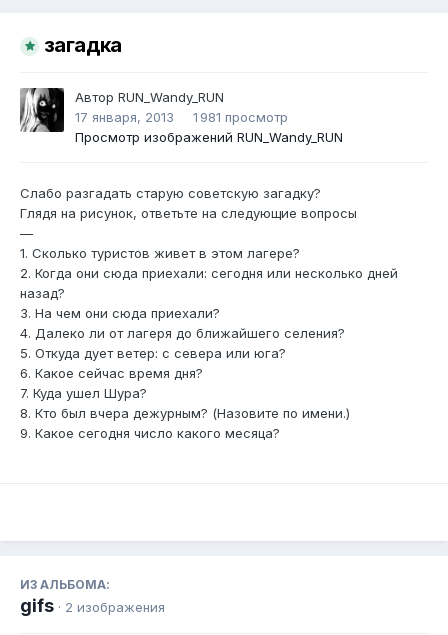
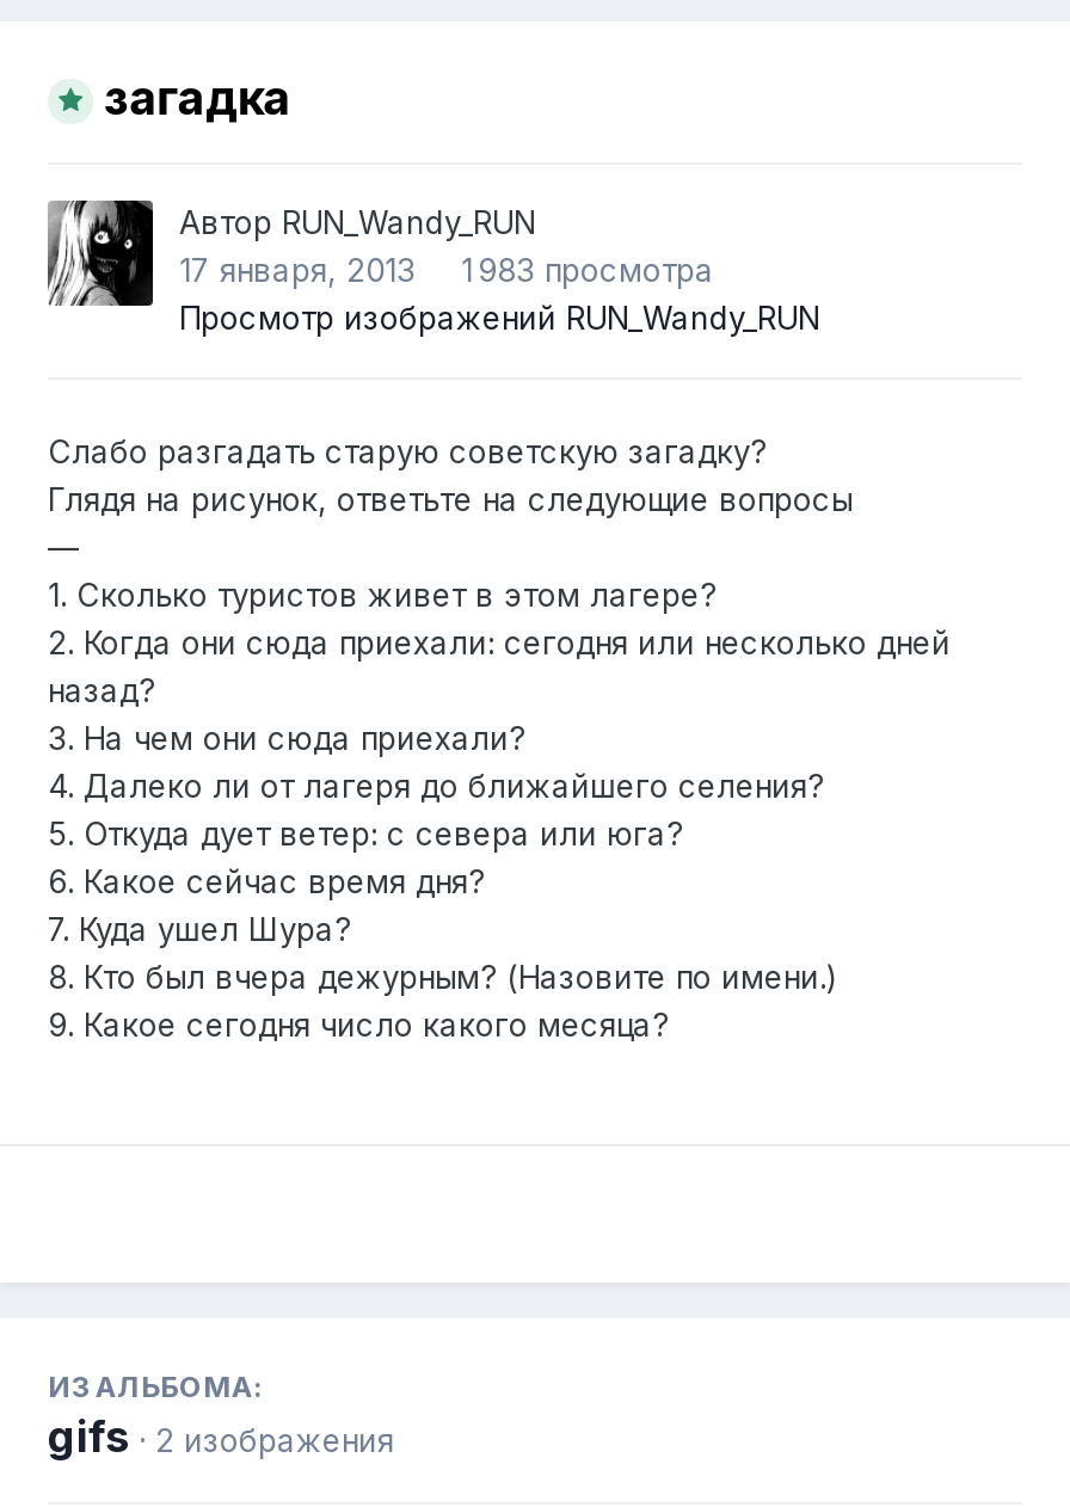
- 17 января, 2013 1 981 просмотр
+ 17 января, 2013 1 983 просмотра
